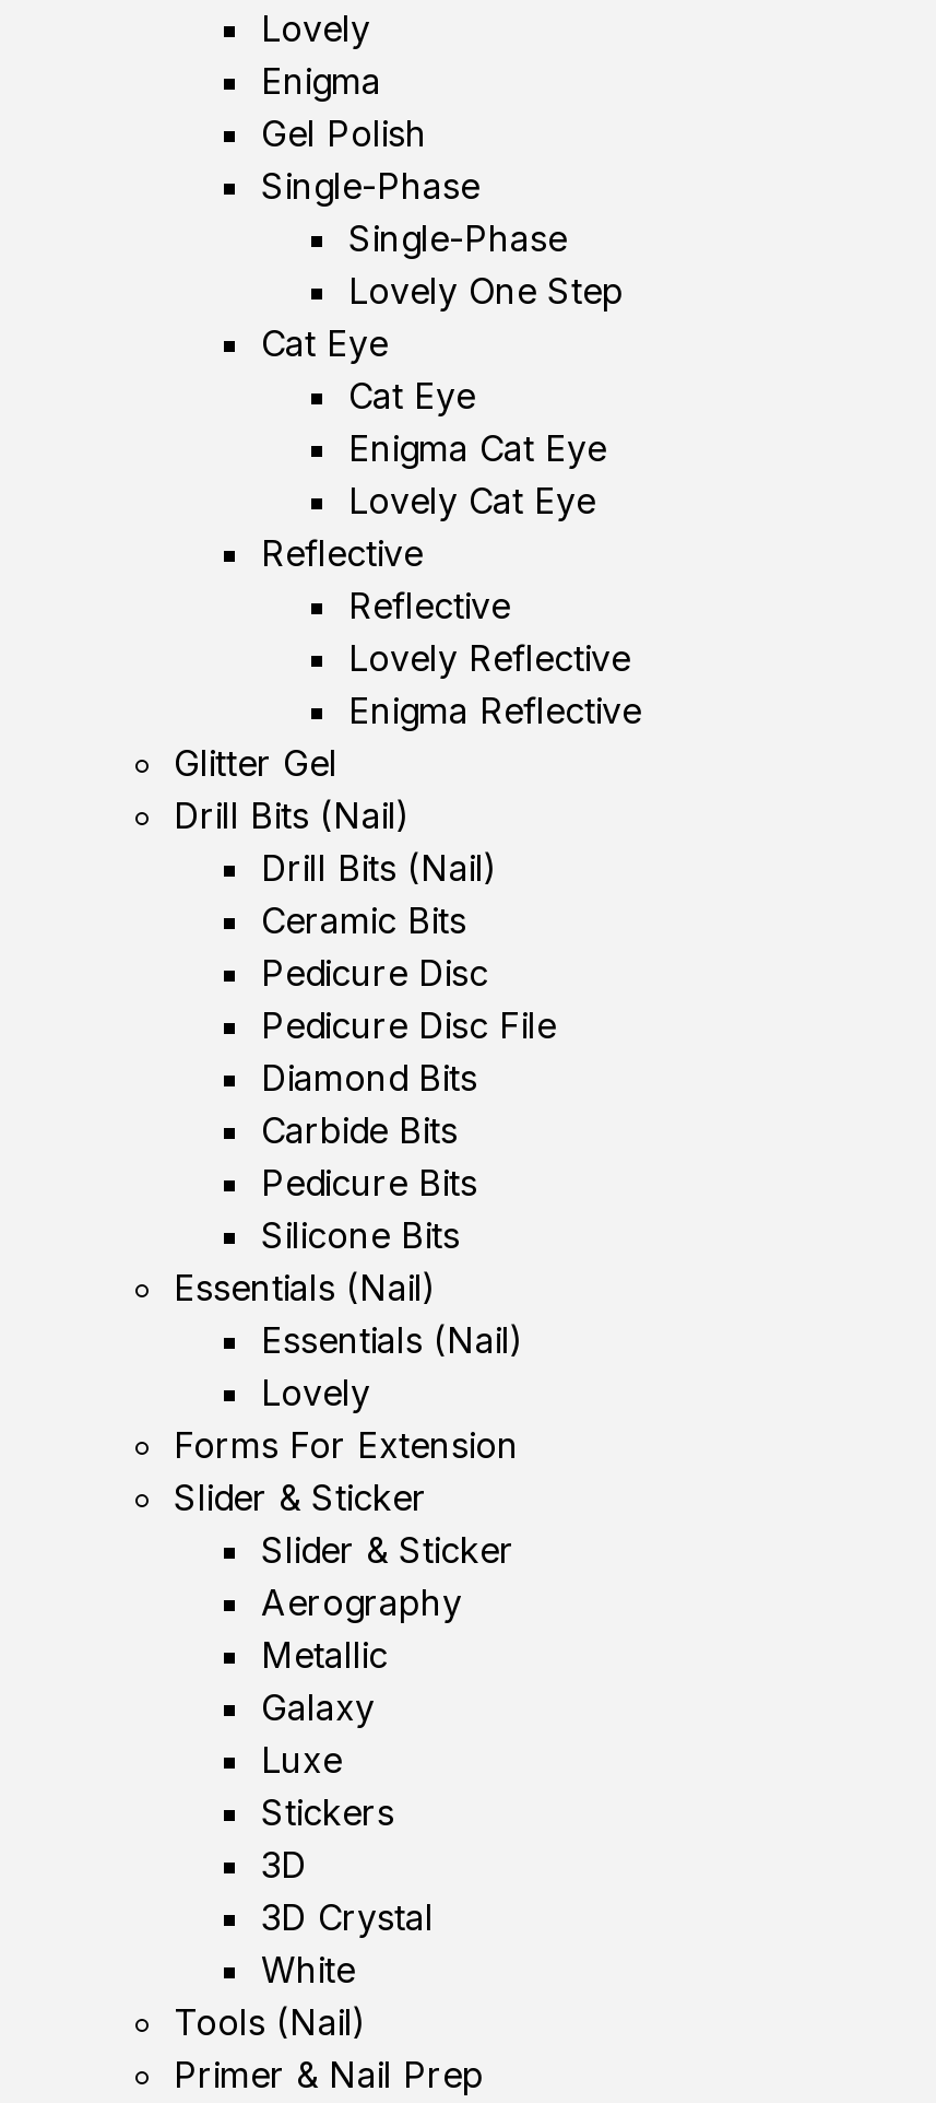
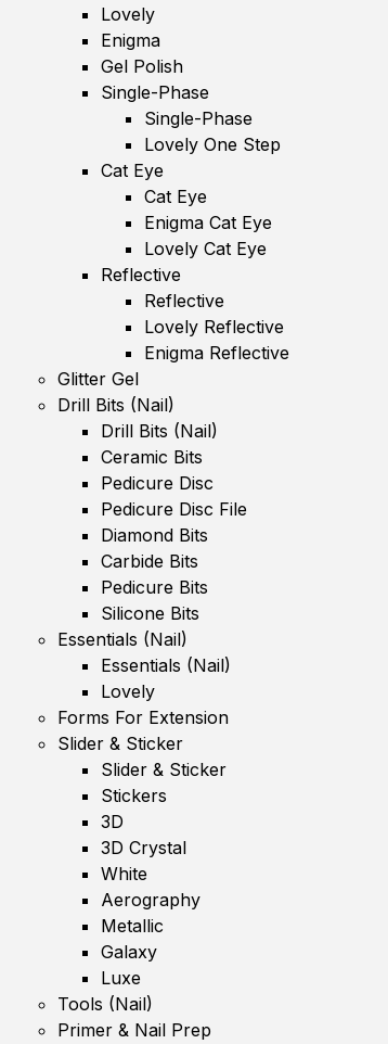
moved down: Aerography | Metallic | Galaxy | Luxe

moved up: Stickers | 3D | 3D Crystal | White
